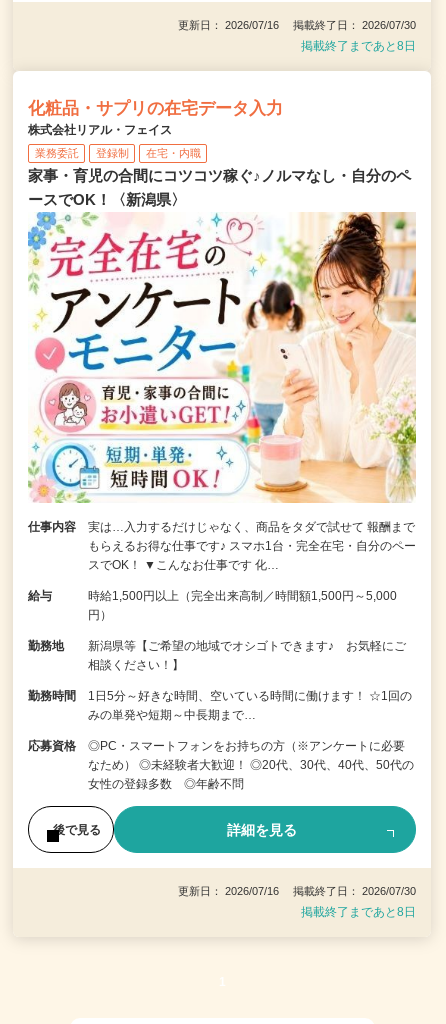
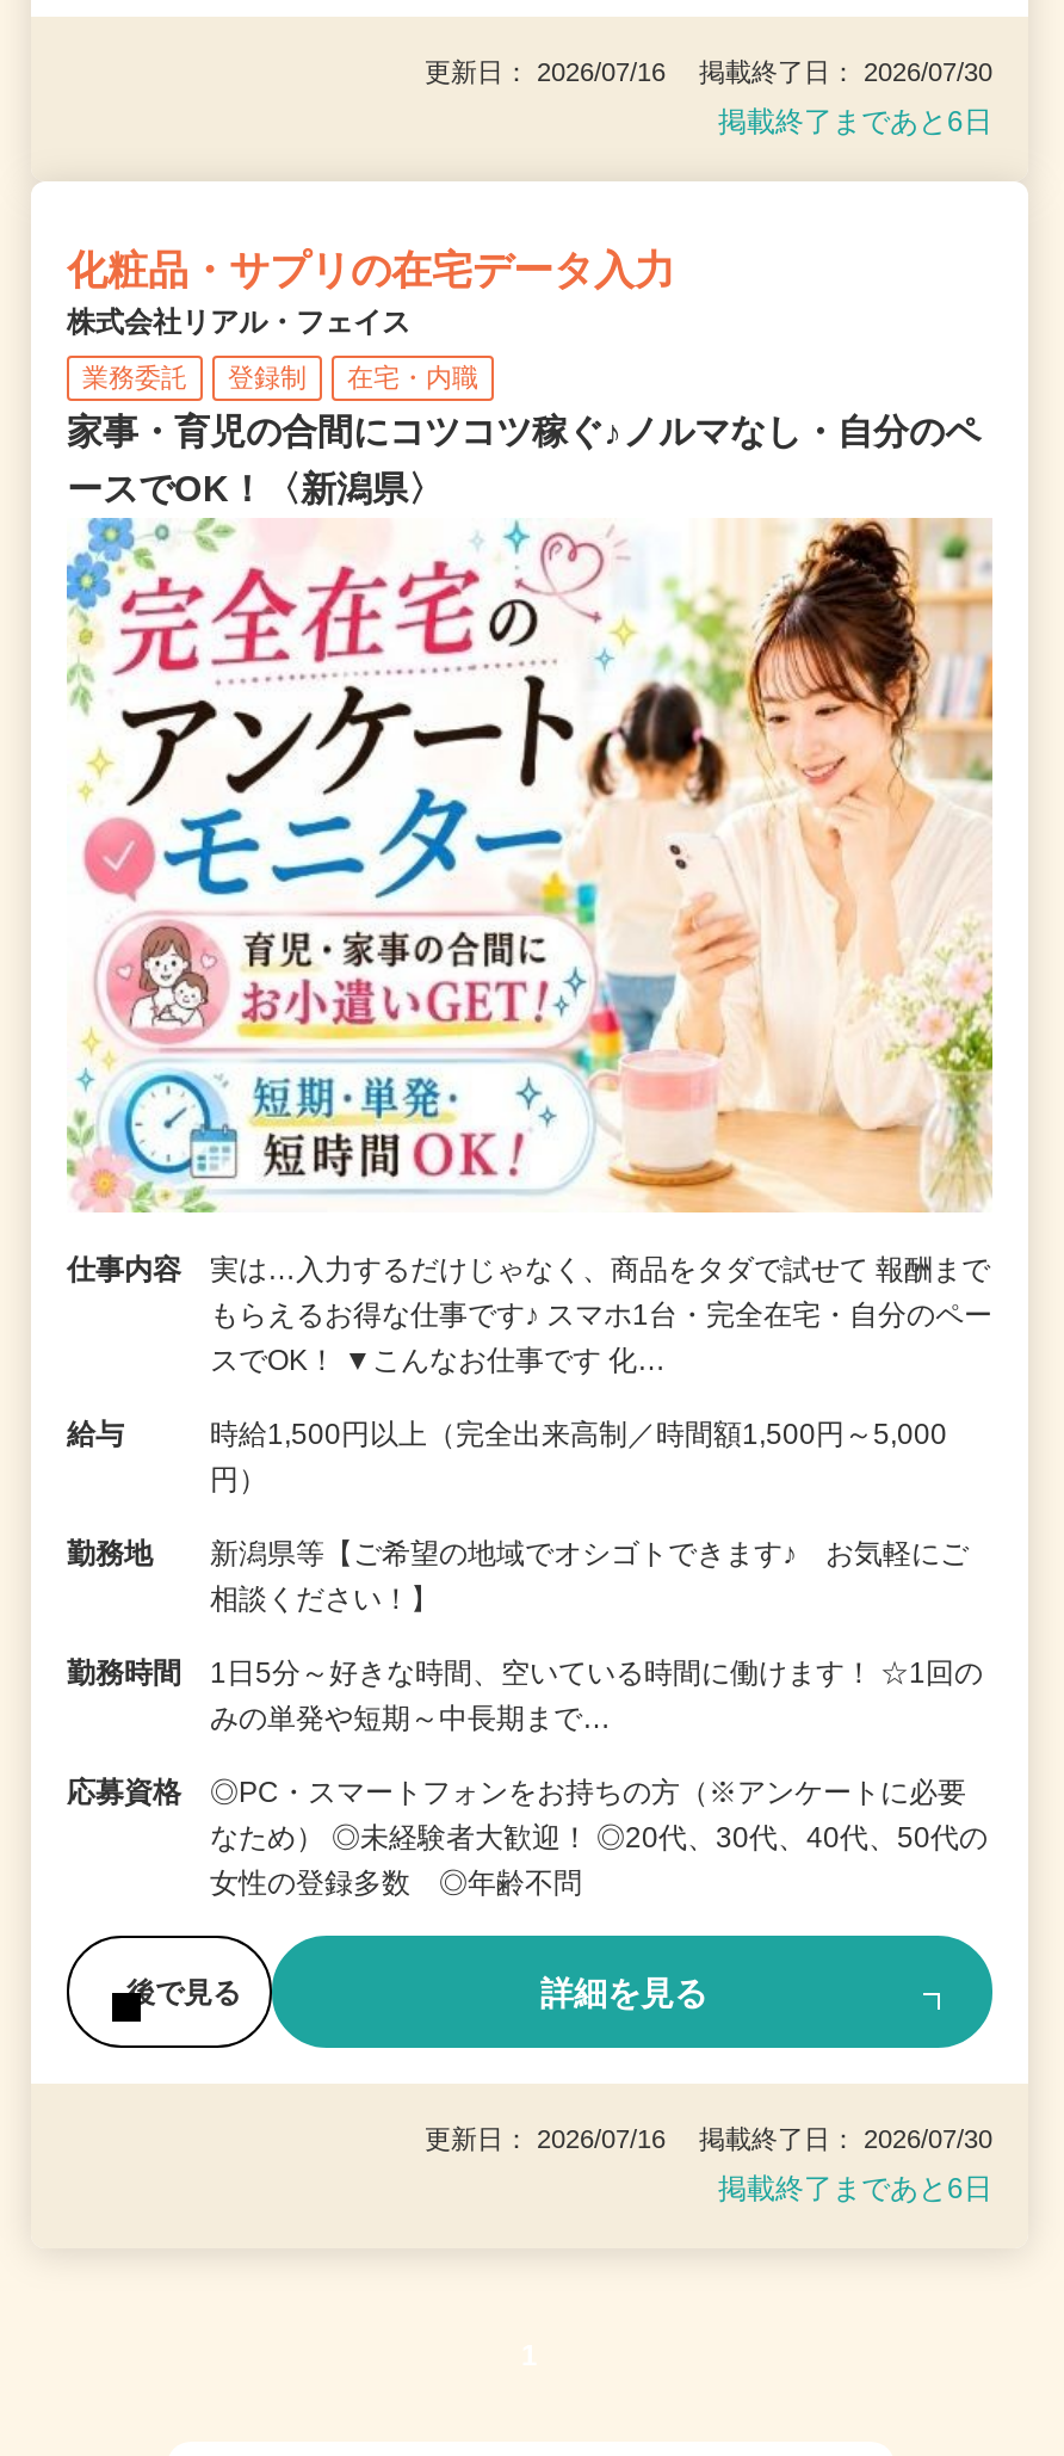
- 掲載終了まであと8日
+ 掲載終了まであと6日

- 掲載終了まであと8日
+ 掲載終了まであと6日
